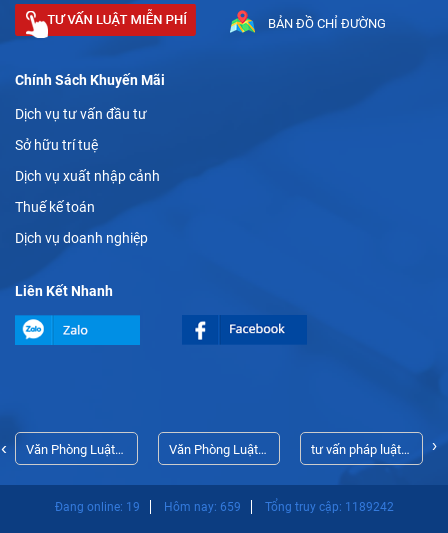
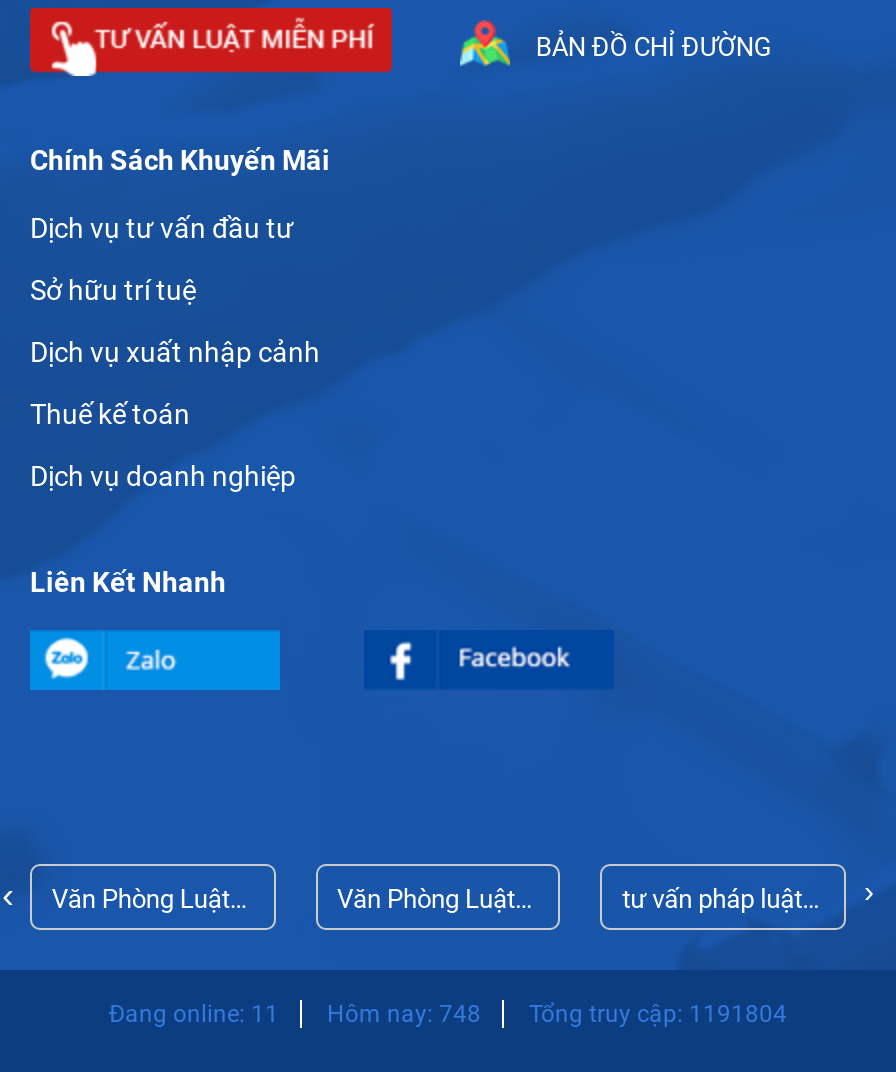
- Đang online: 19
+ Đang online: 11

- Hôm nay: 659
+ Hôm nay: 748

- Tổng truy cập: 1189242
+ Tổng truy cập: 1191804
